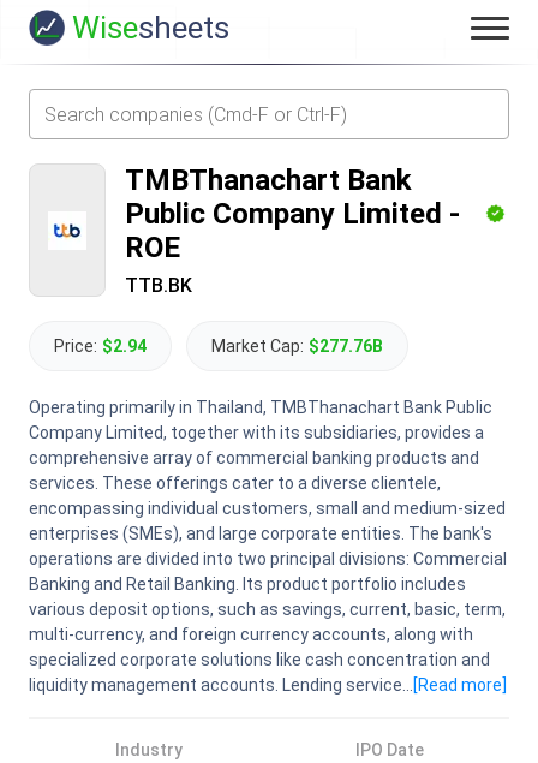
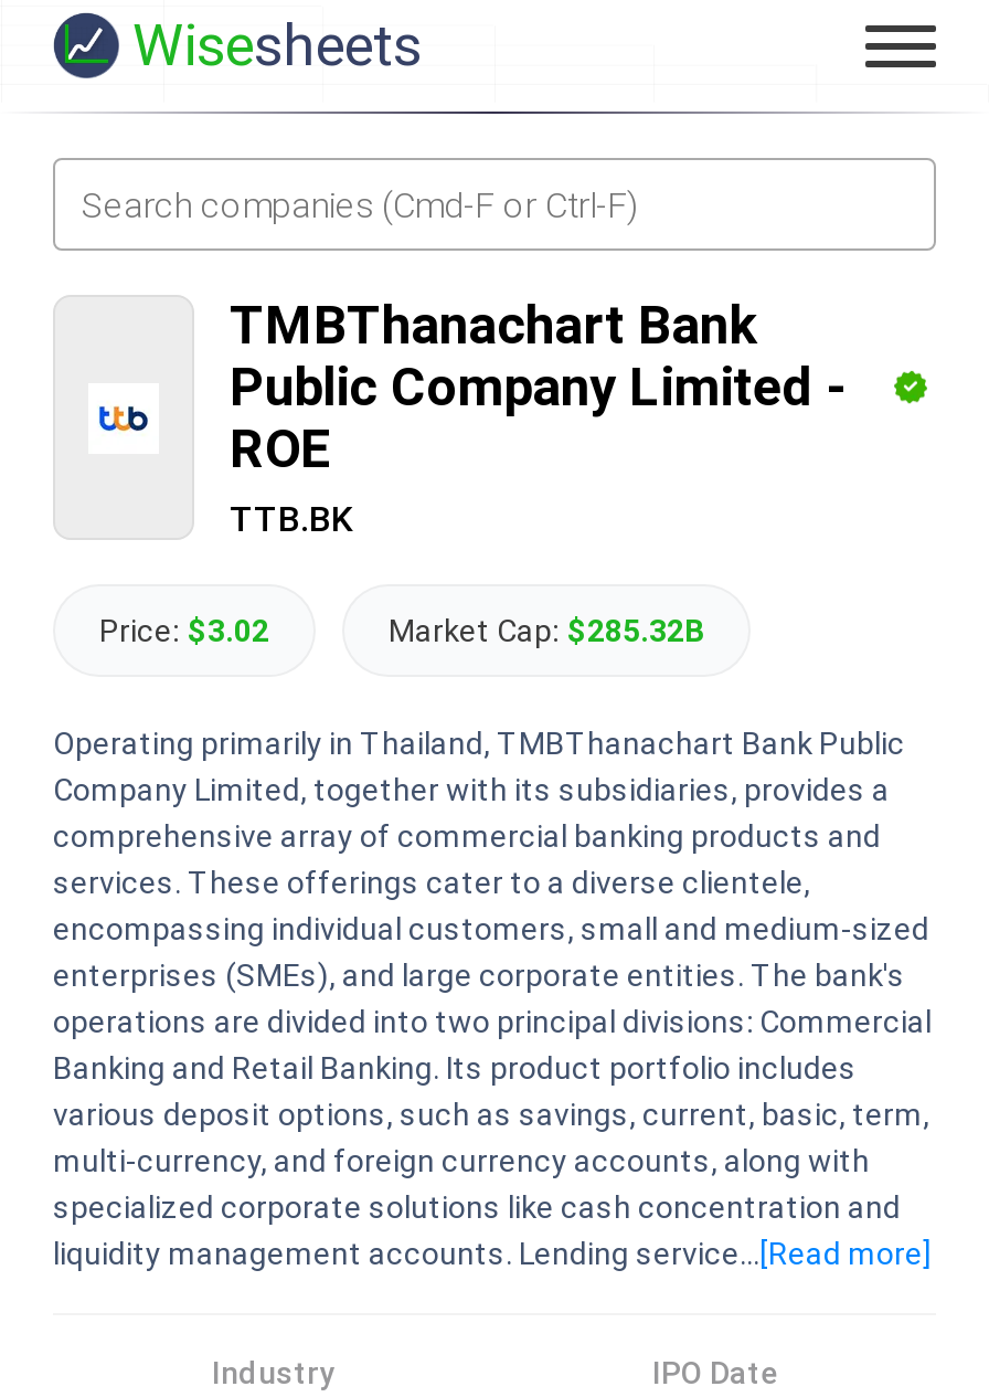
- Price: $2.94
+ Price: $3.02

- Market Cap: $277.76B
+ Market Cap: $285.32B
